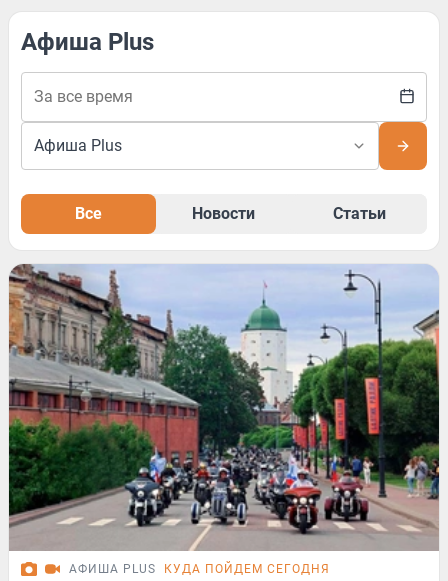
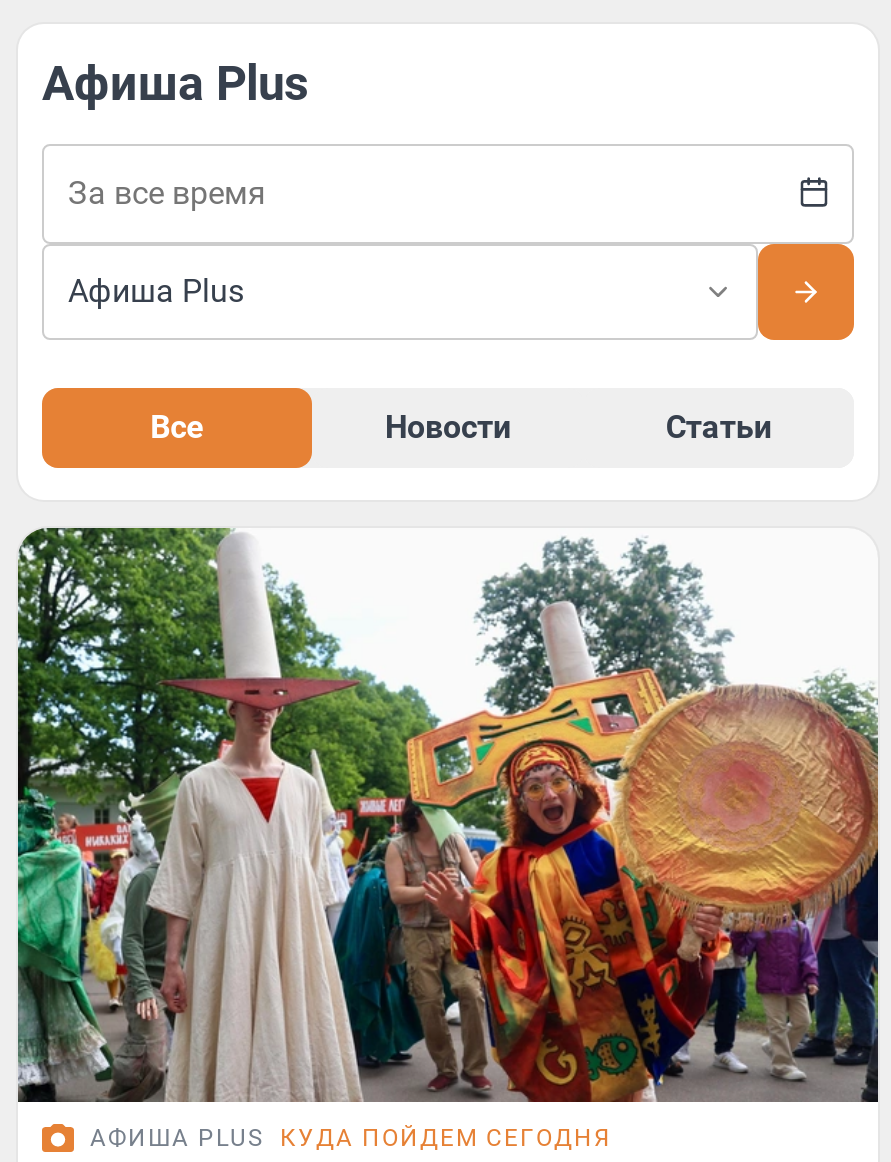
- [image]
+ [image]
